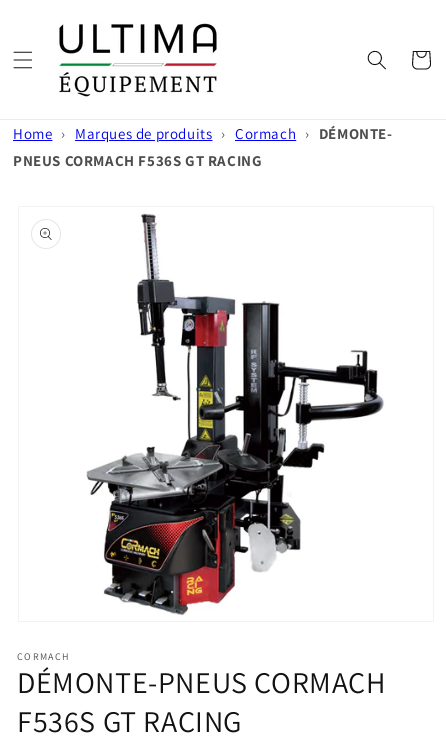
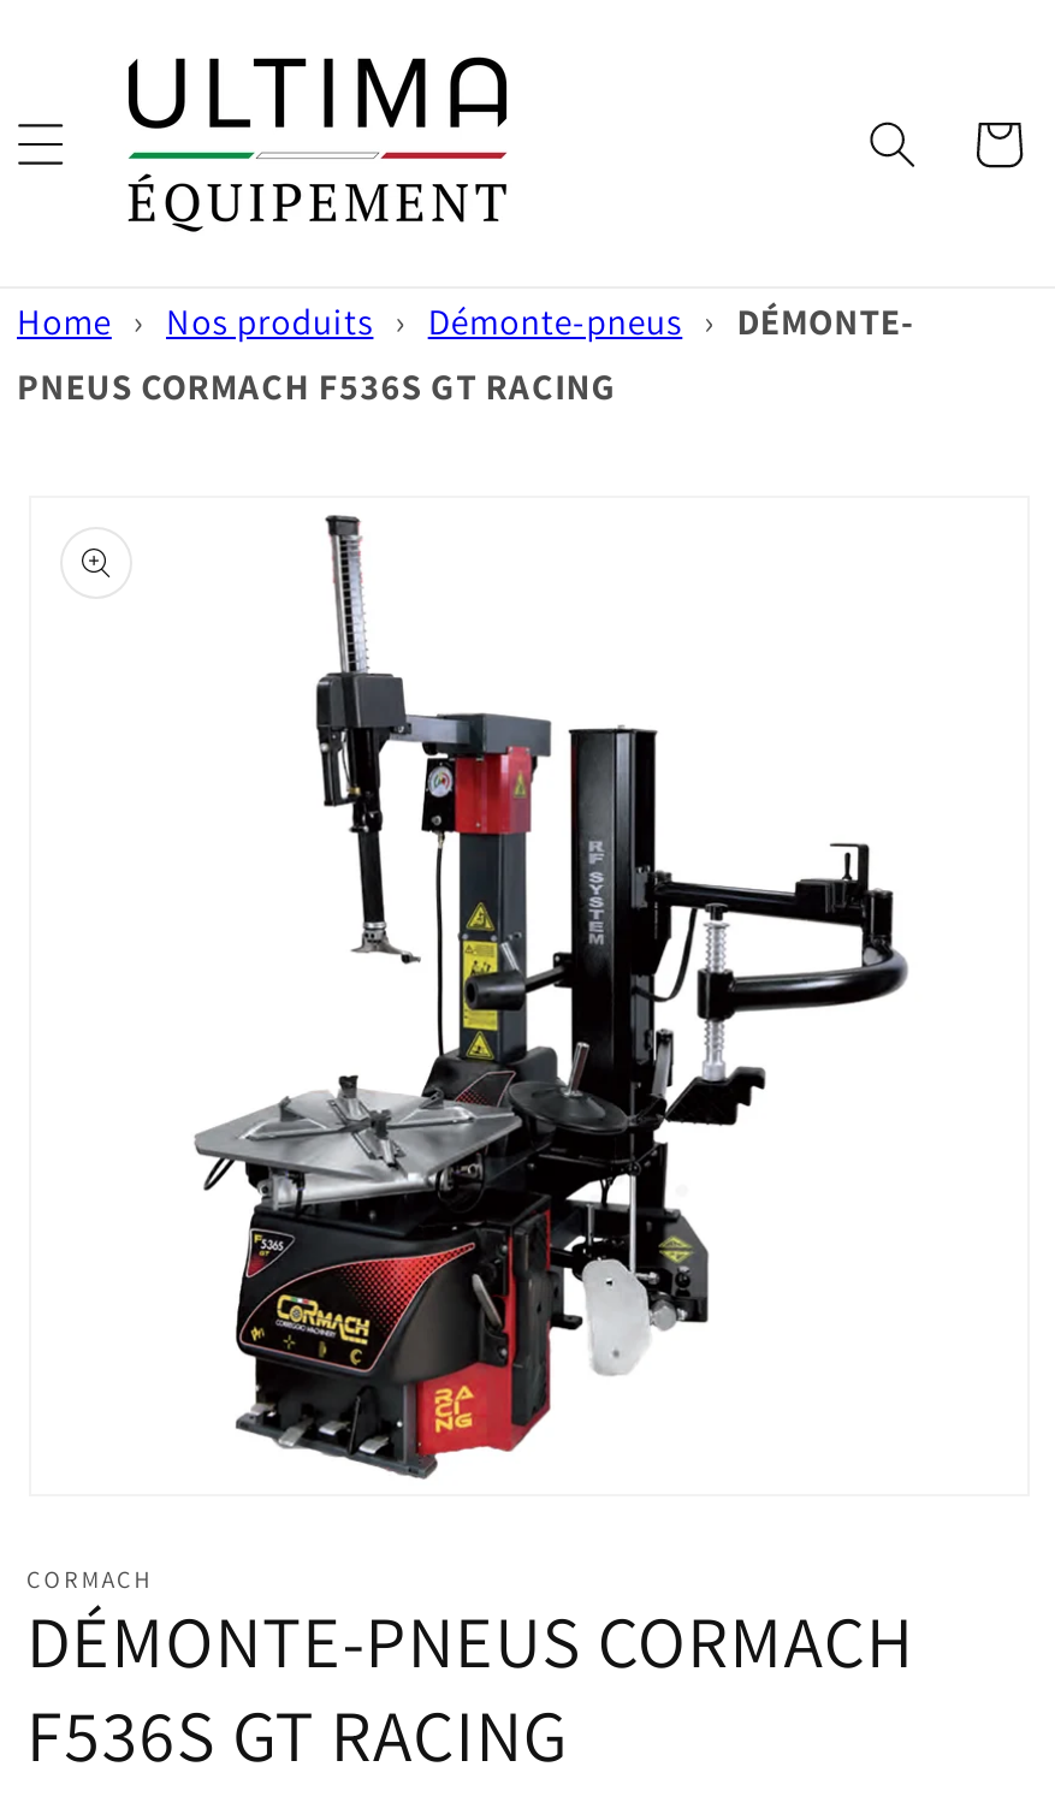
- Home › Marques de produits › Cormach › DÉMONTE-
+ Home › Nos produits › Démonte-pneus › DÉMONTE-
